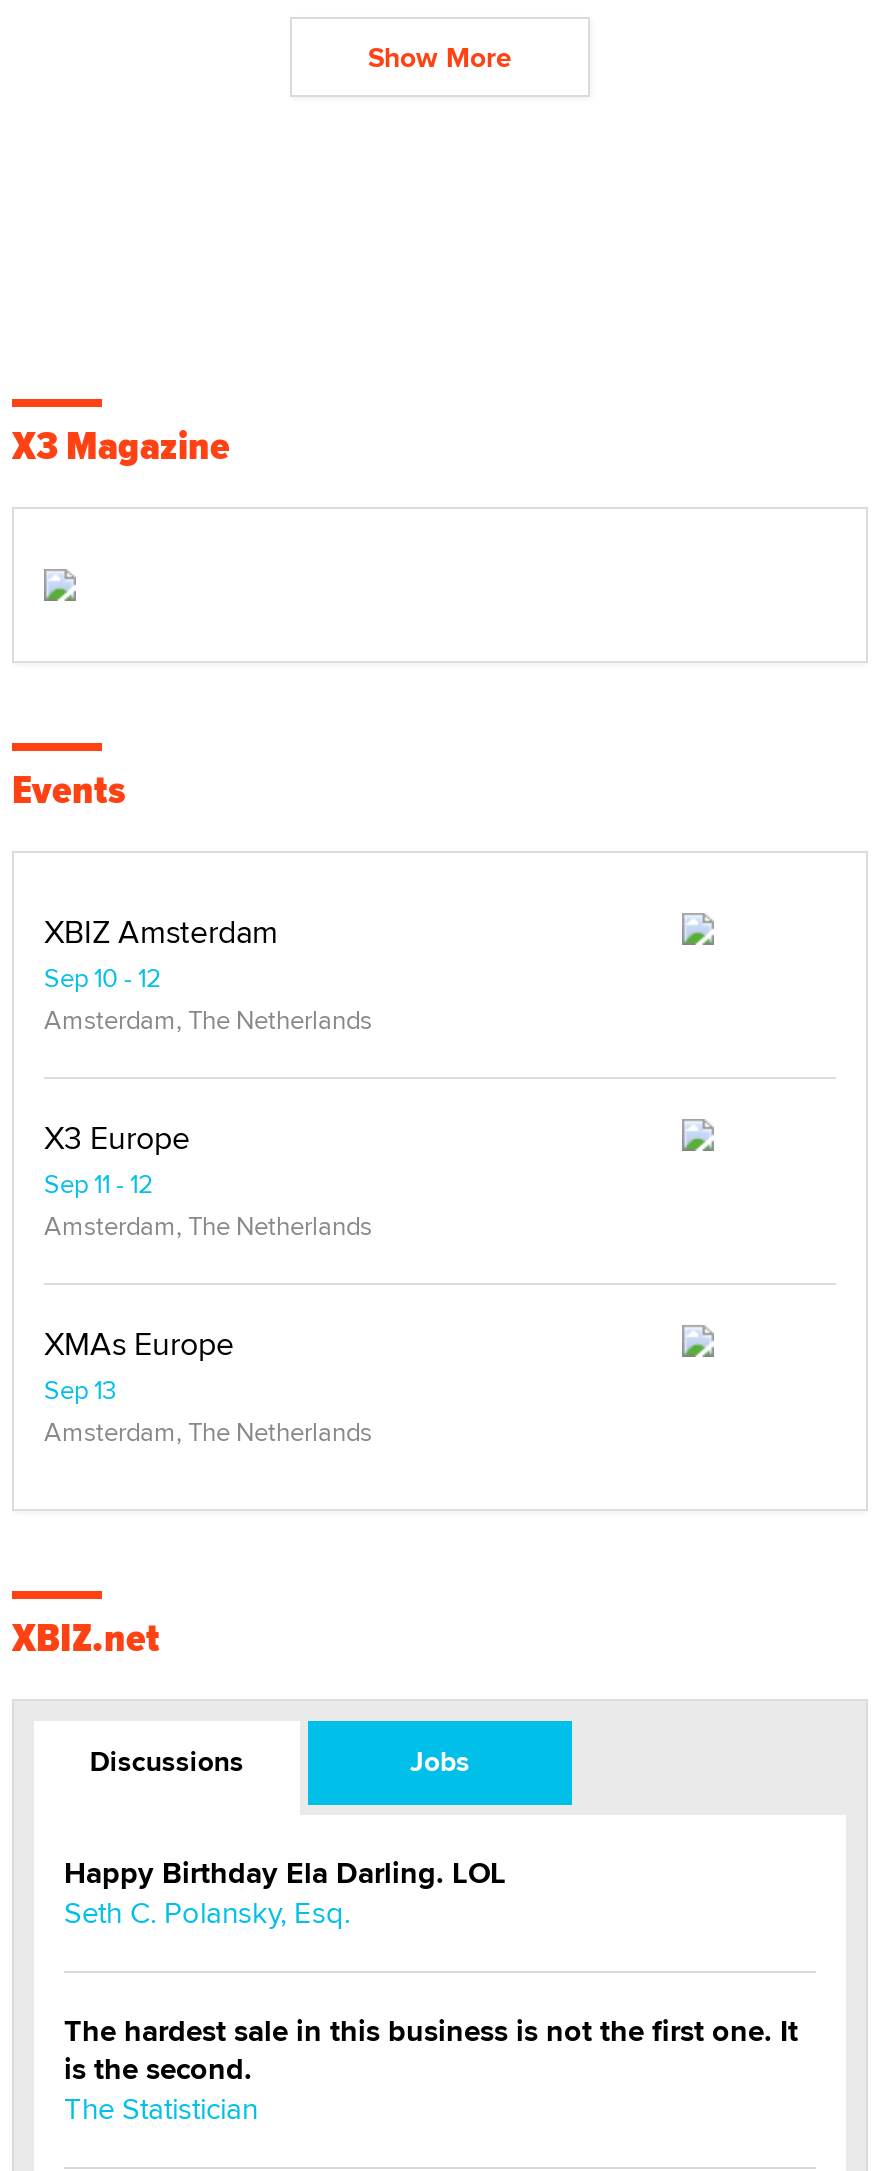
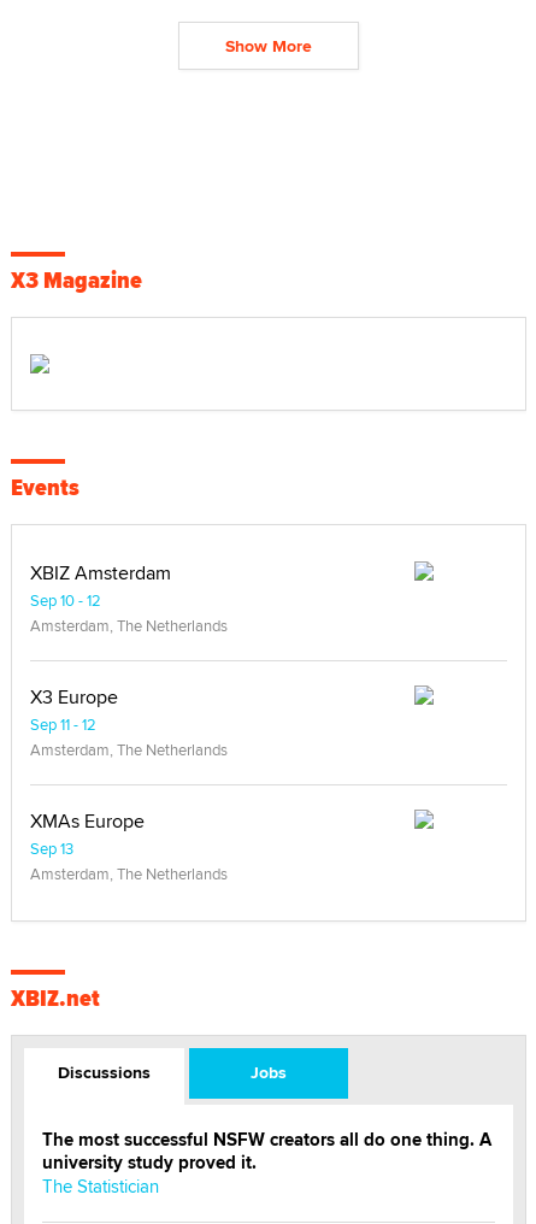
- Happy Birthday Ela Darling. LOL
- Seth C. Polansky, Esq.
- The hardest sale in this business is not the first one. It
- is the second.
+ The most successful NSFW creators all do one thing. A
+ university study proved it.
